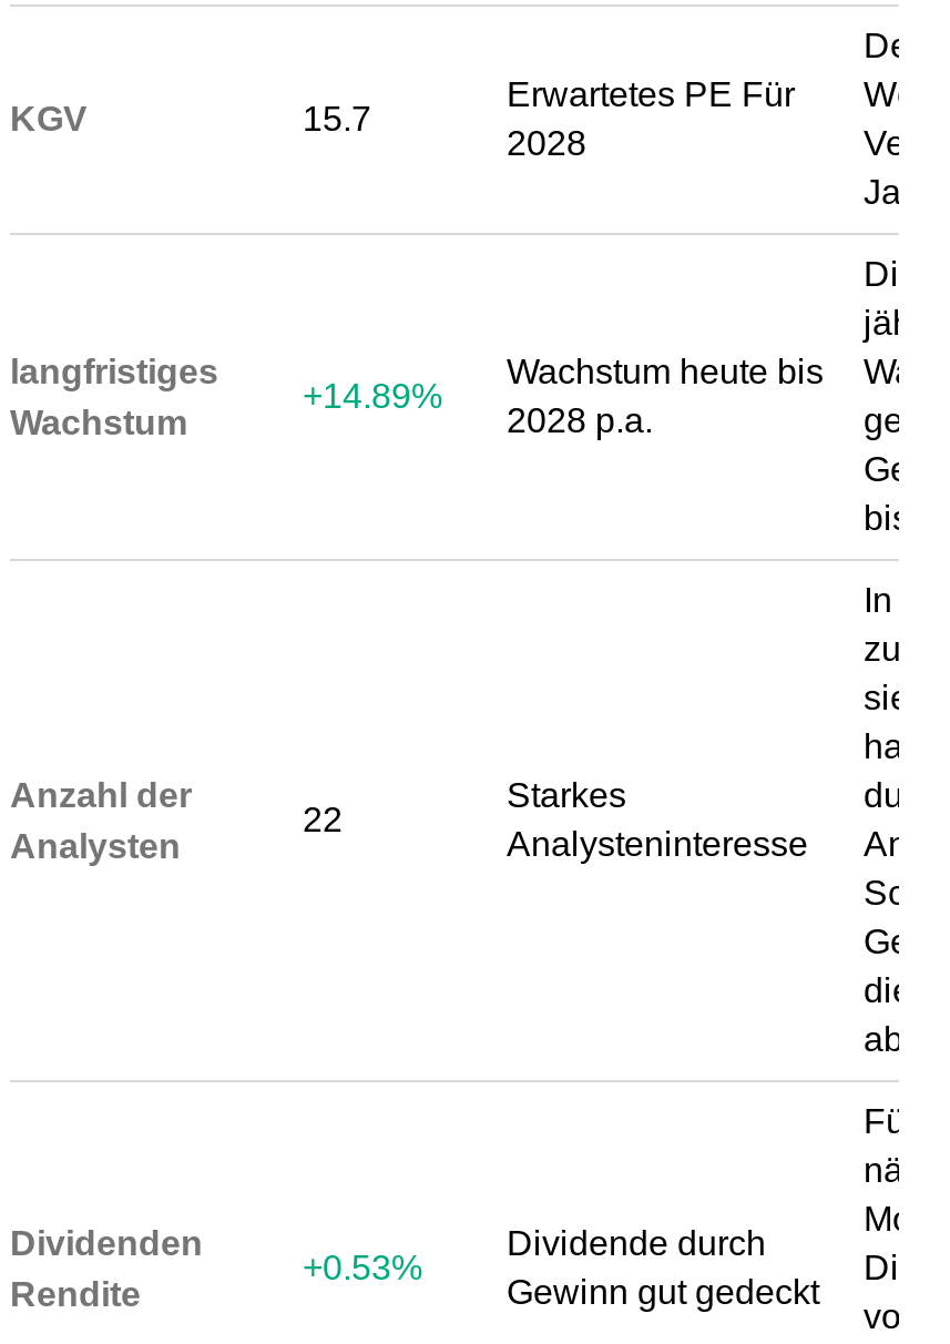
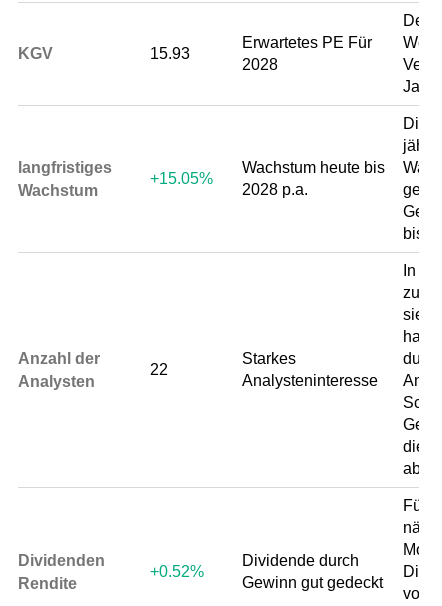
- 15.7
+ 15.93

- +14.89%
+ +15.05%

- +0.53%
+ +0.52%
